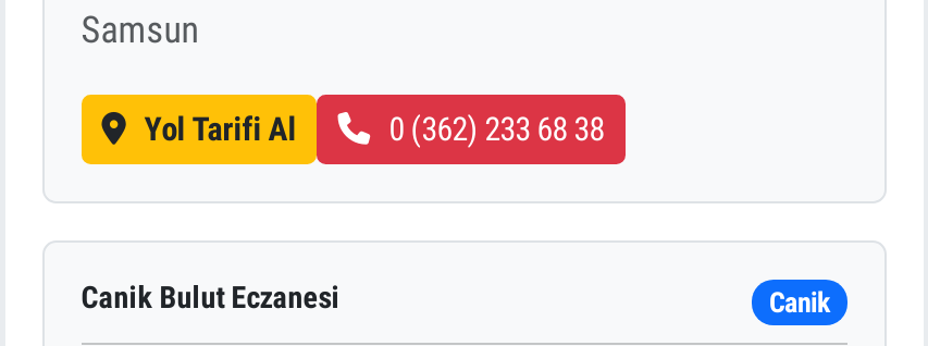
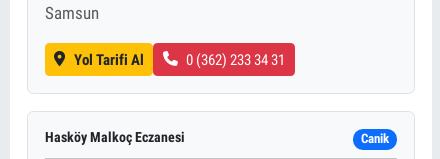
- 0 (362) 233 68 38
+ 0 (362) 233 34 31

- Canik Bulut Eczanesi
+ Hasköy Malkoç Eczanesi
